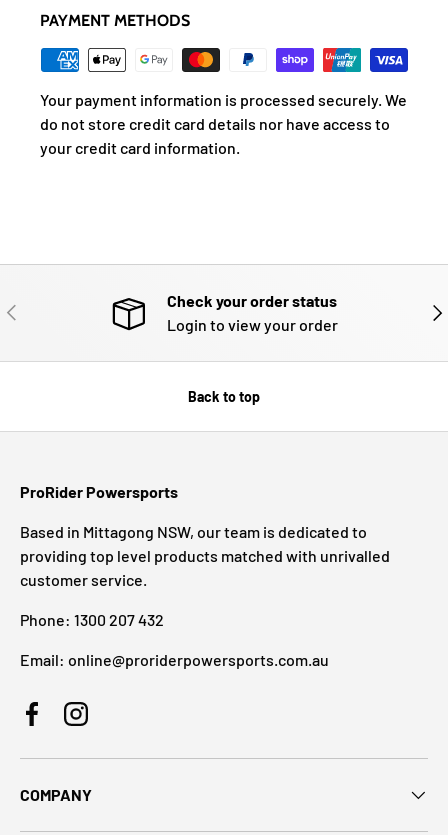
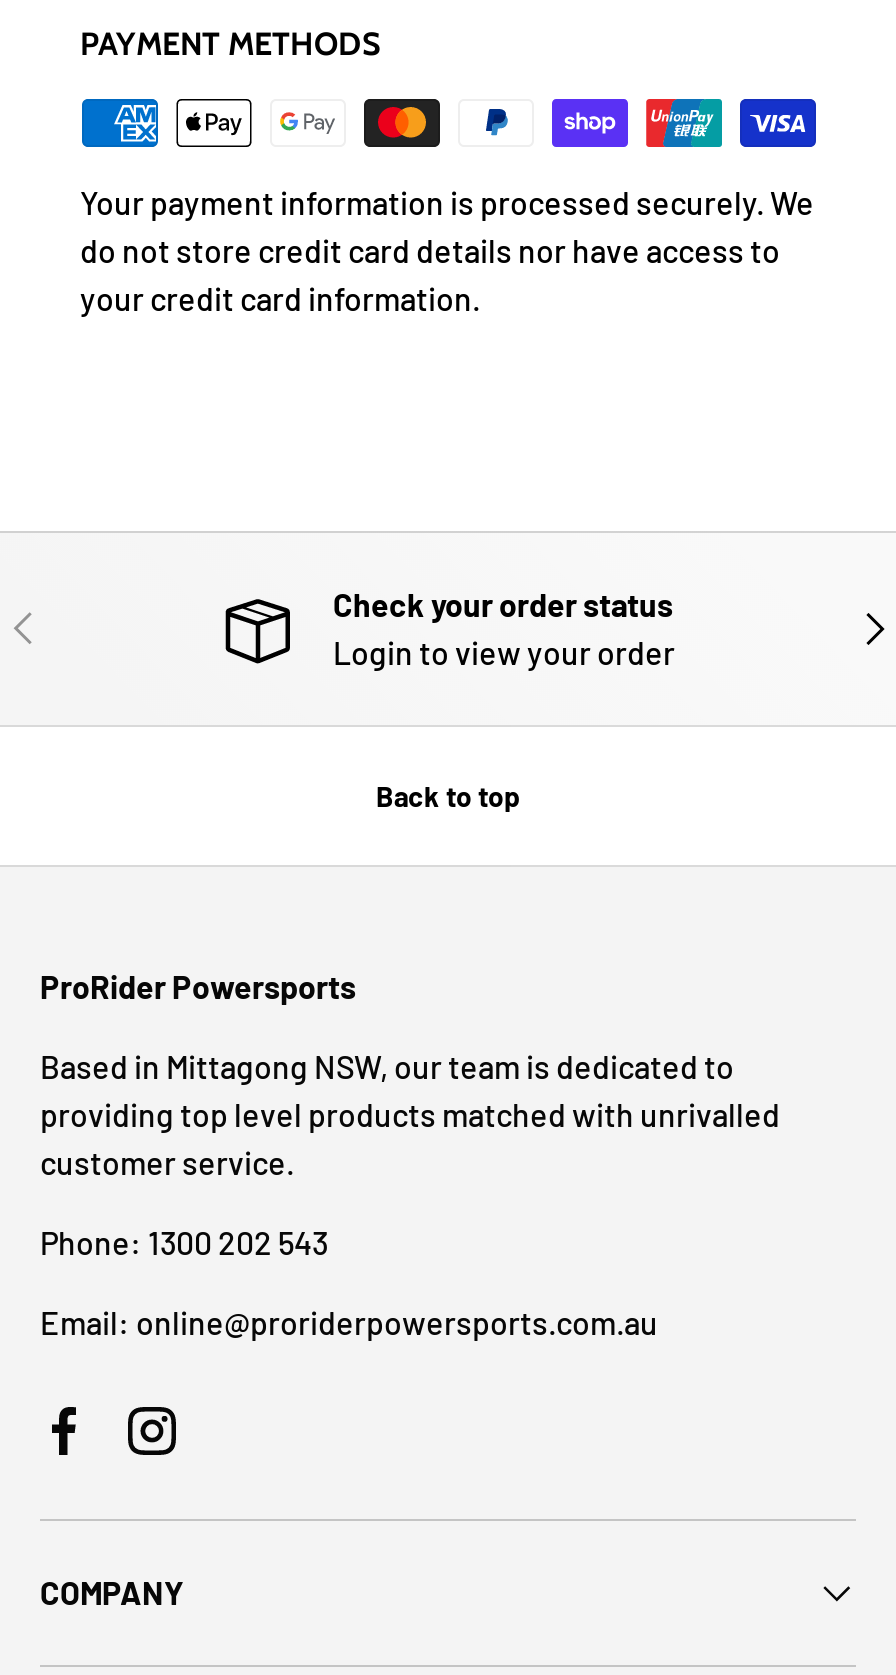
- Phone: 1300 207 432
+ Phone: 1300 202 543
